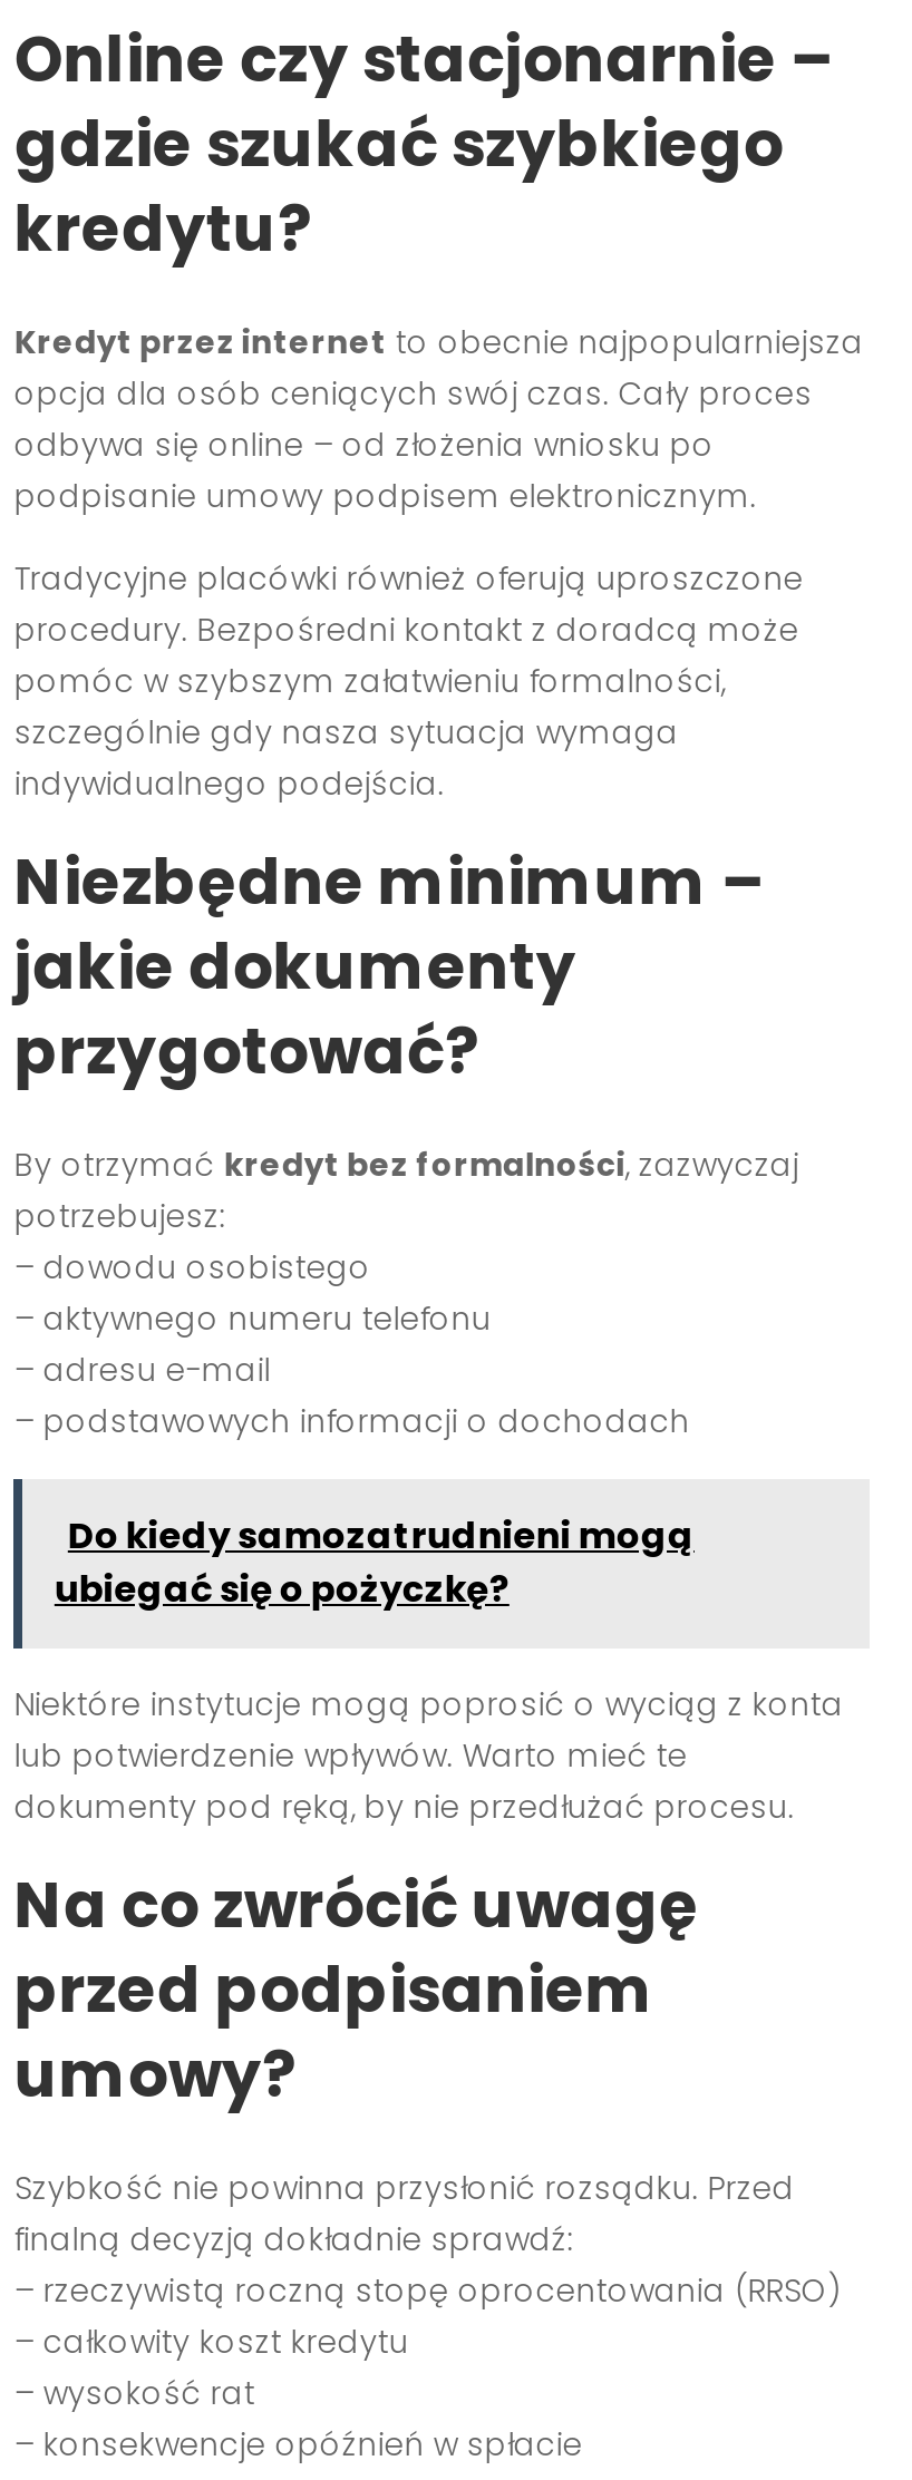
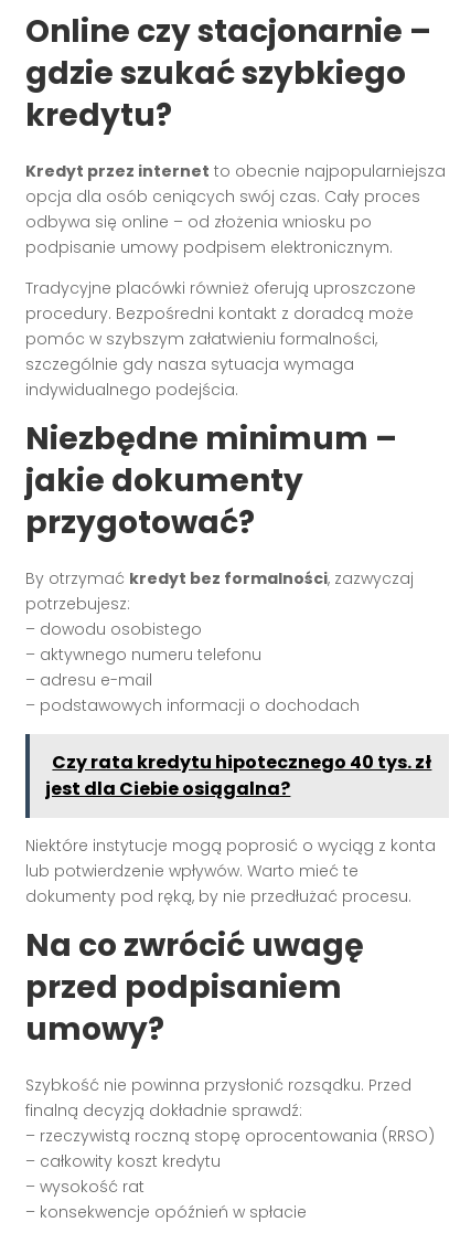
- Do kiedy samozatrudnieni mogą
- ubiegać się o pożyczkę?
+ Czy rata kredytu hipotecznego 40 tys. zł
+ jest dla Ciebie osiągalna?
